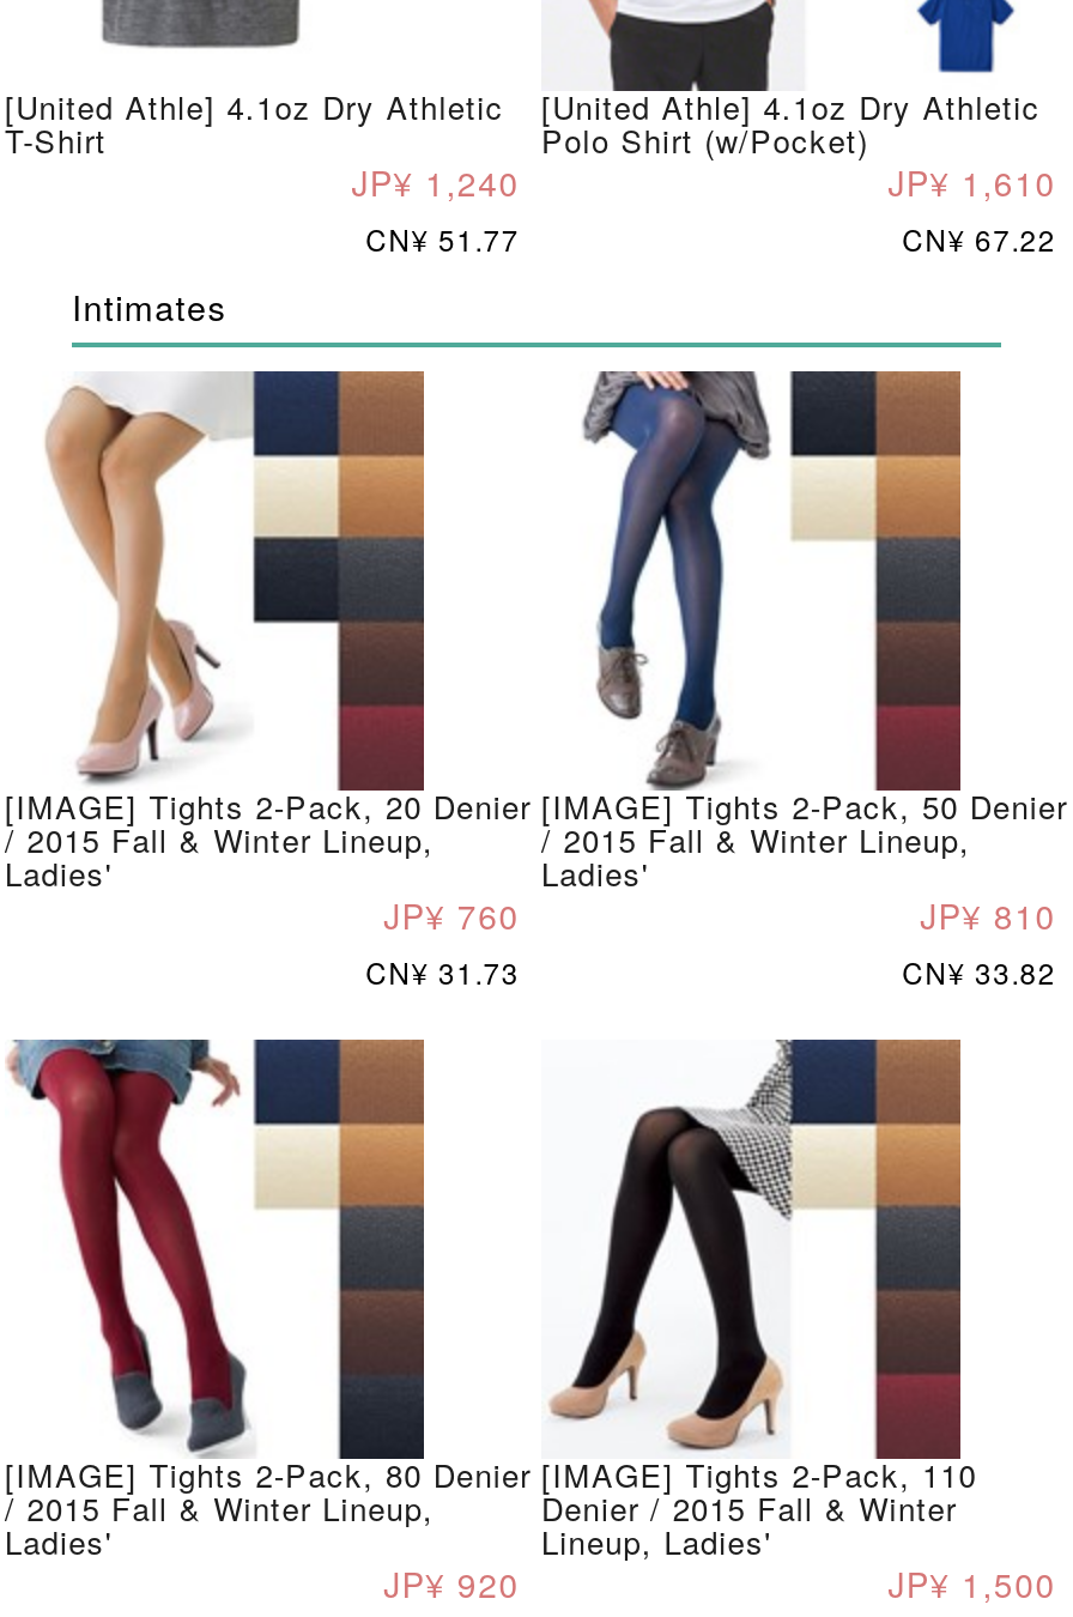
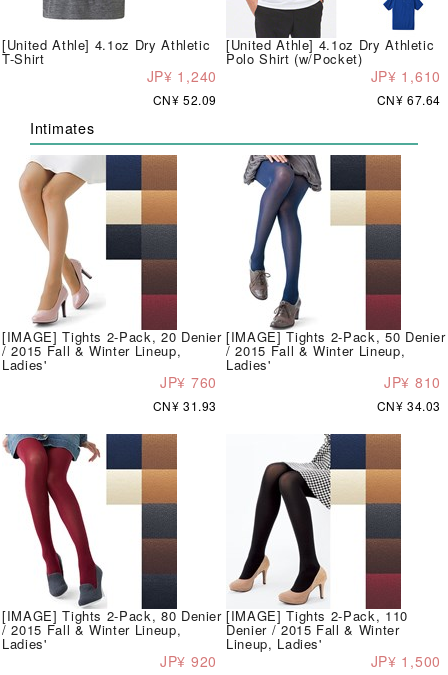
- CN¥ 51.77
+ CN¥ 52.09

- CN¥ 67.22
+ CN¥ 67.64

- CN¥ 31.73
+ CN¥ 31.93

- CN¥ 33.82
+ CN¥ 34.03
